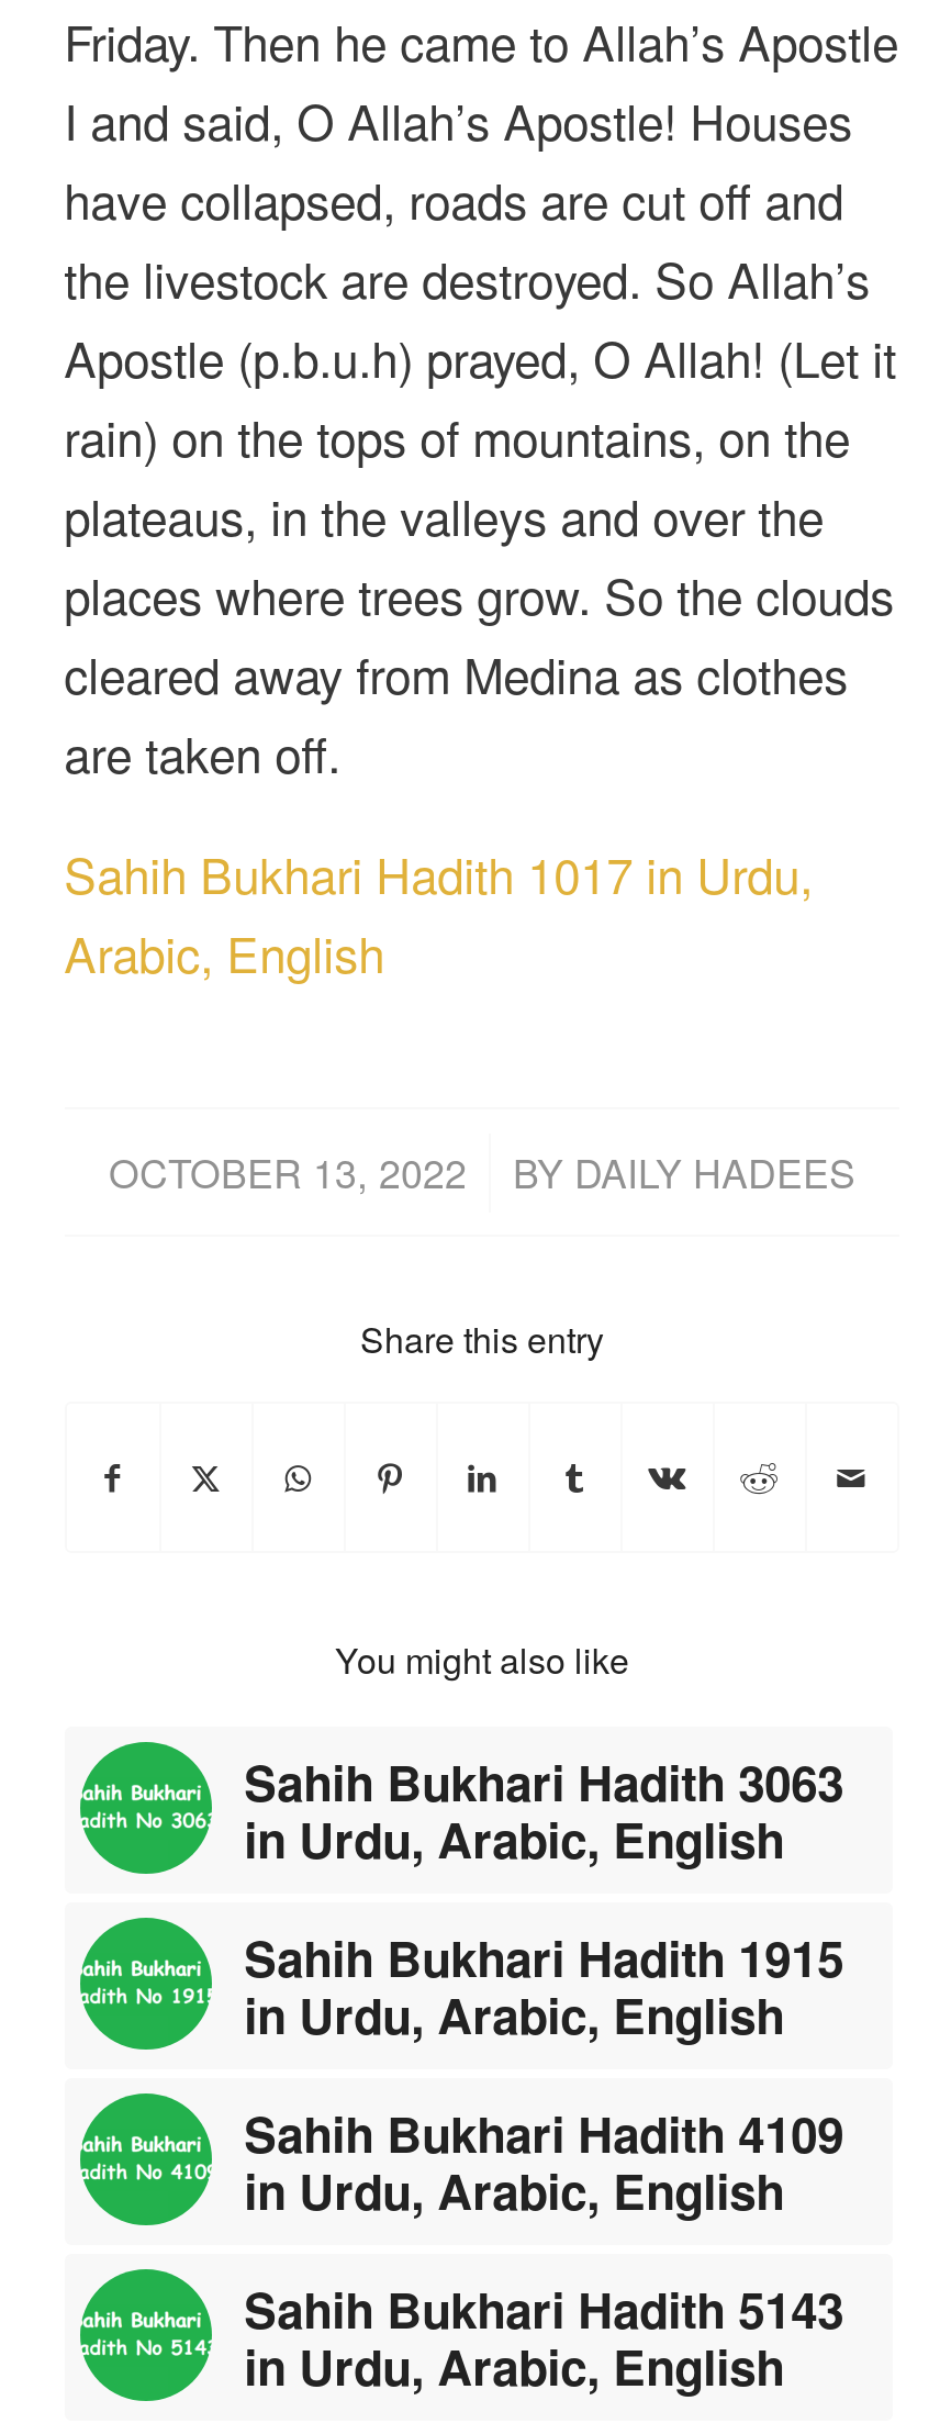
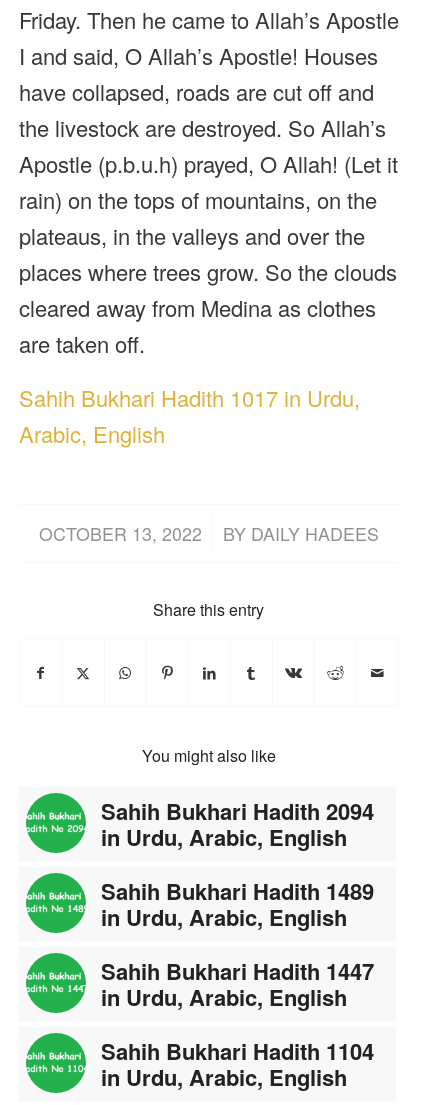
- Sahih Bukhari Hadith 3063
+ Sahih Bukhari Hadith 2094

- Sahih Bukhari Hadith 1915
+ Sahih Bukhari Hadith 1489

- Sahih Bukhari Hadith 4109
+ Sahih Bukhari Hadith 1447

- Sahih Bukhari Hadith 5143
+ Sahih Bukhari Hadith 1104
